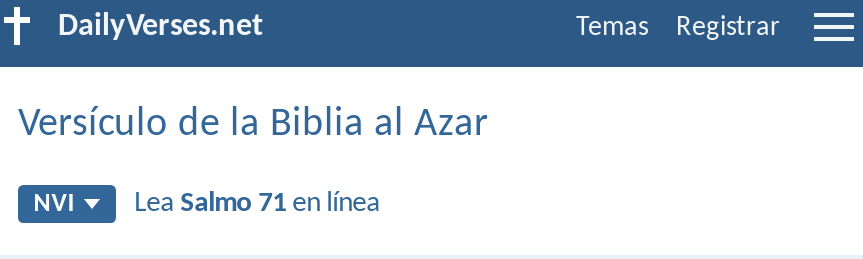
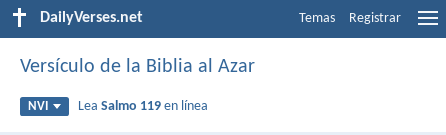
- Lea Salmo 71 en línea
+ Lea Salmo 119 en línea
